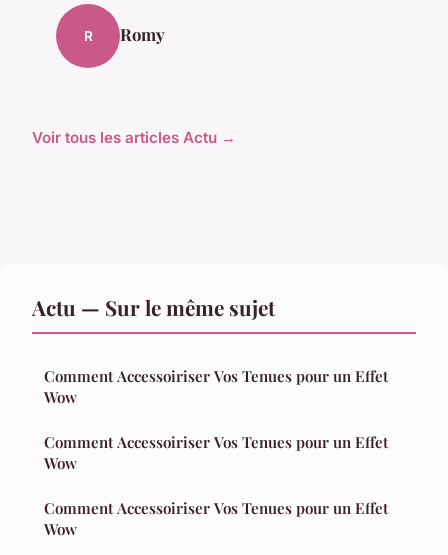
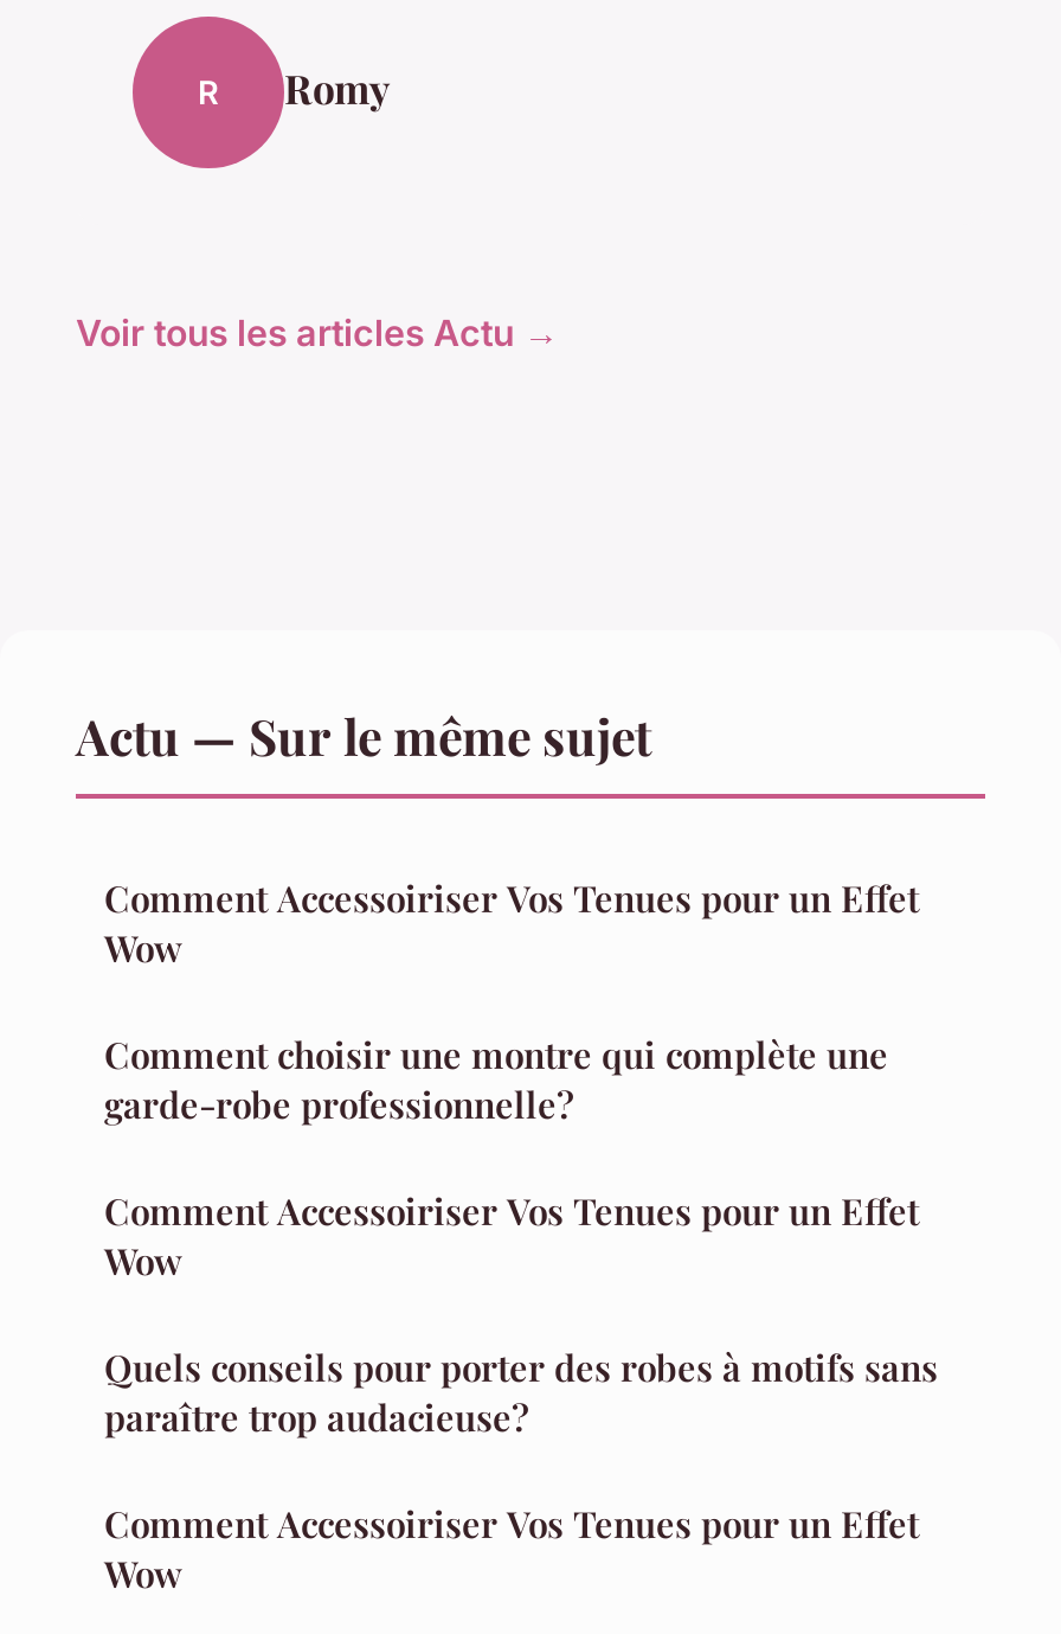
+ Comment choisir une montre qui complète une
+ garde-robe professionnelle?

+ Quels conseils pour porter des robes à motifs sans
+ paraître trop audacieuse?
